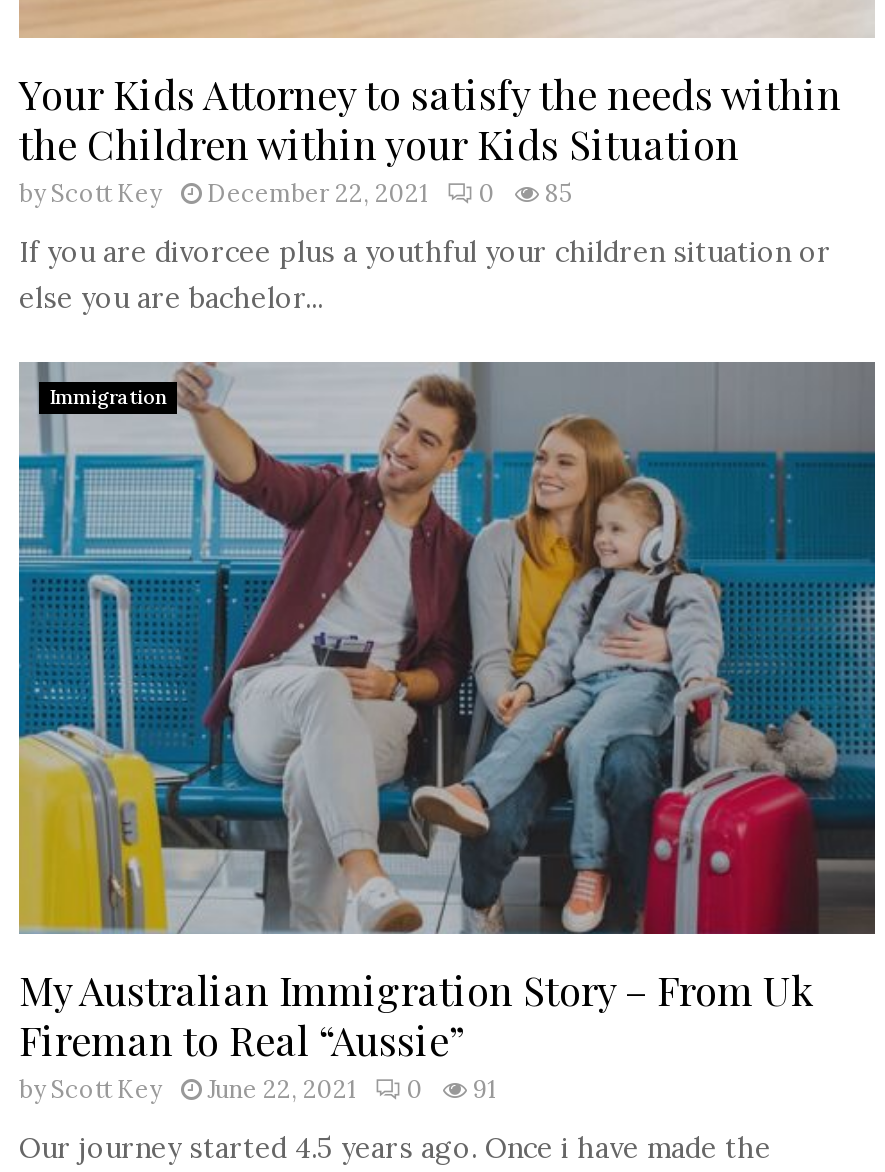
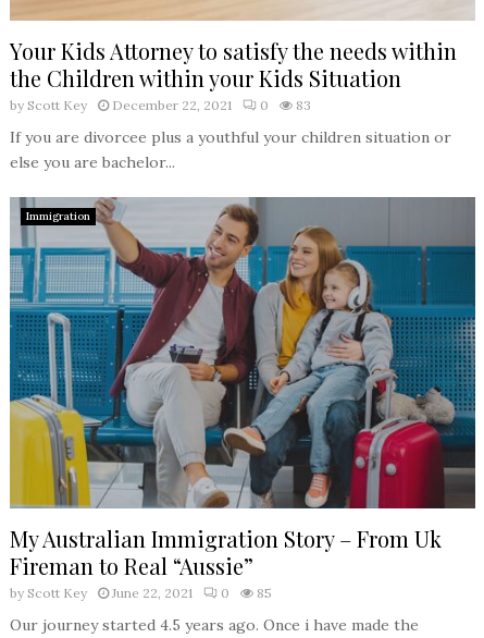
- by Scott Key December 22, 2021 0 85
+ by Scott Key December 22, 2021 0 83

- by Scott Key June 22, 2021 0 91
+ by Scott Key June 22, 2021 0 85
